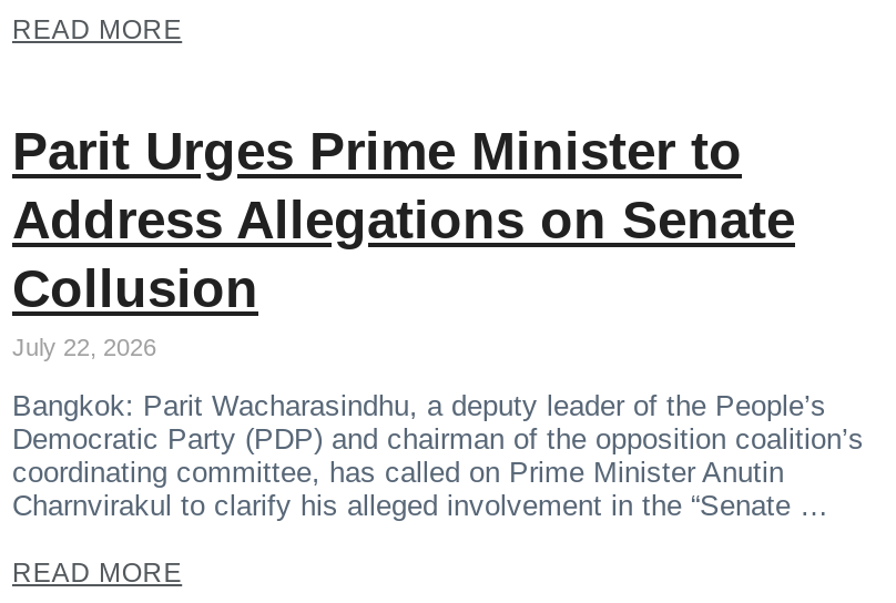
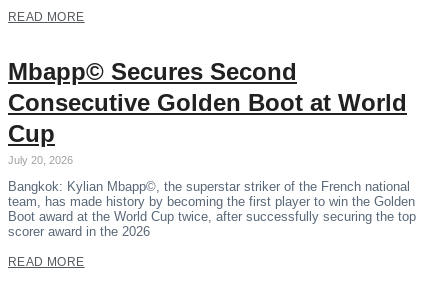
- Parit Urges Prime Minister to
- Address Allegations on Senate
- Collusion
- July 22, 2026
+ Mbapp© Secures Second
+ Consecutive Golden Boot at World
+ Cup
+ July 20, 2026

- Bangkok: Parit Wacharasindhu, a deputy leader of the People’s
- Democratic Party (PDP) and chairman of the opposition coalition’s
- coordinating committee, has called on Prime Minister Anutin
- Charnvirakul to clarify his alleged involvement in the “Senate …
+ Bangkok: Kylian Mbapp©, the superstar striker of the French national
+ team, has made history by becoming the first player to win the Golden
+ Boot award at the World Cup twice, after successfully securing the top
+ scorer award in the 2026
